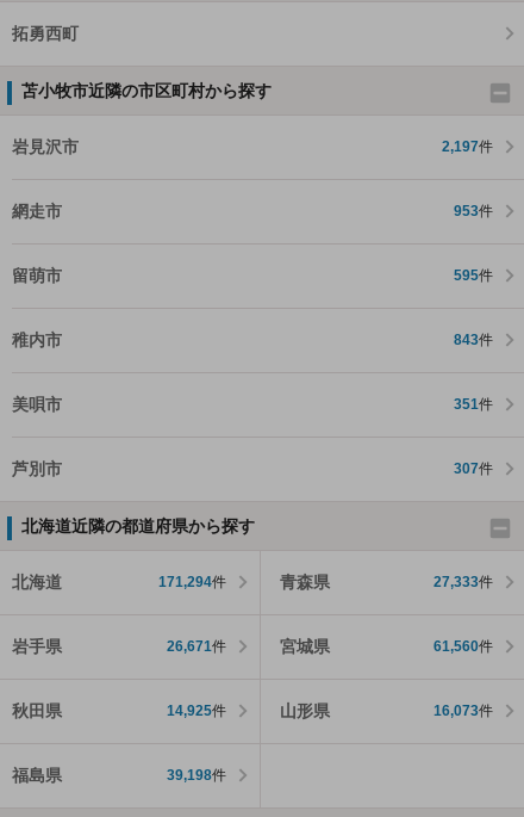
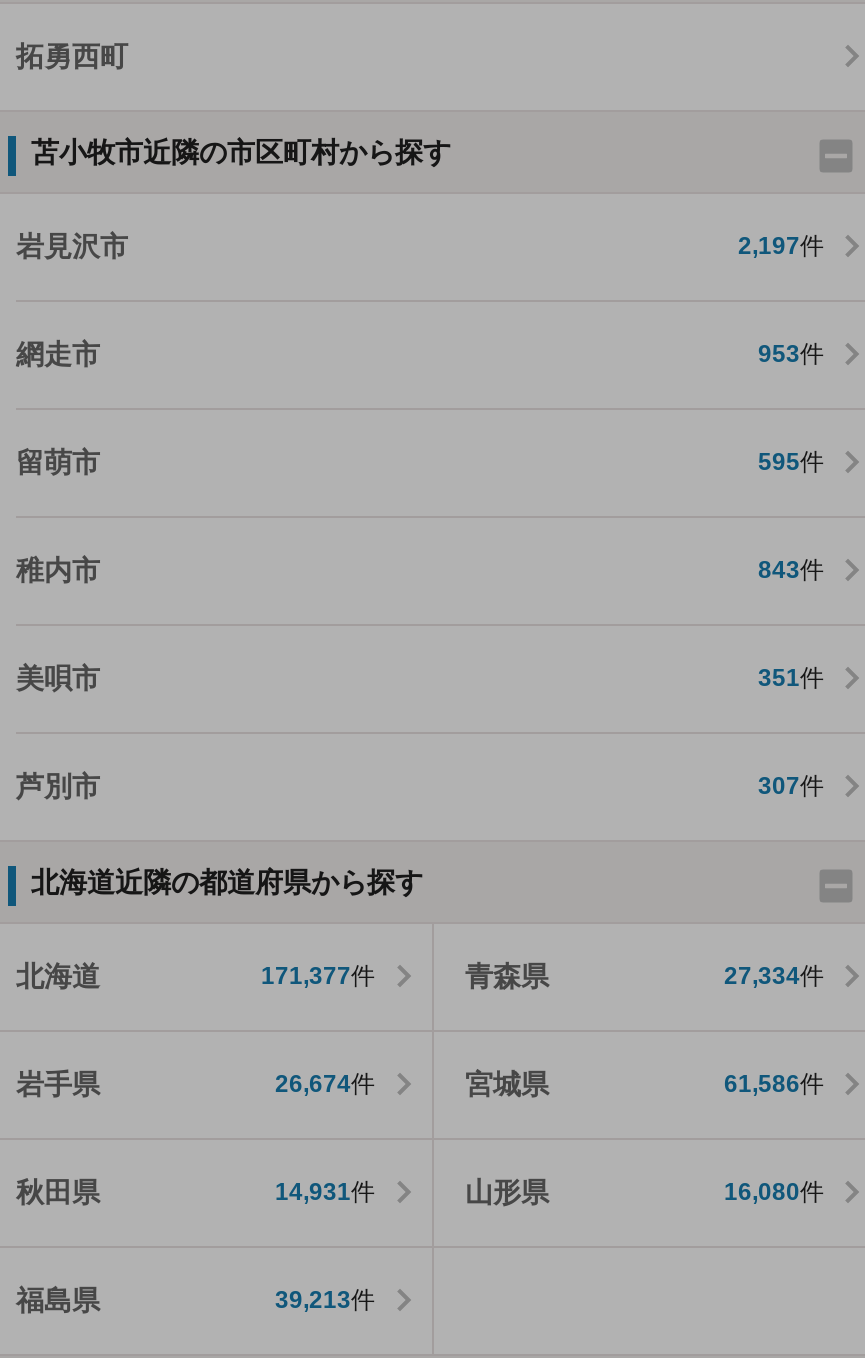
- 171,294件
+ 171,377件

- 27,333件
+ 27,334件

- 26,671件
+ 26,674件

- 61,560件
+ 61,586件

- 14,925件
+ 14,931件

- 16,073件
+ 16,080件

- 39,198件
+ 39,213件
